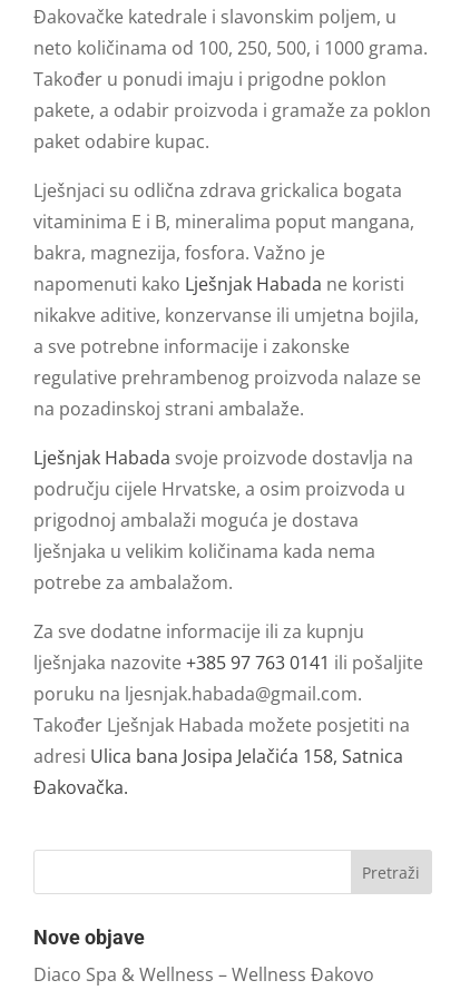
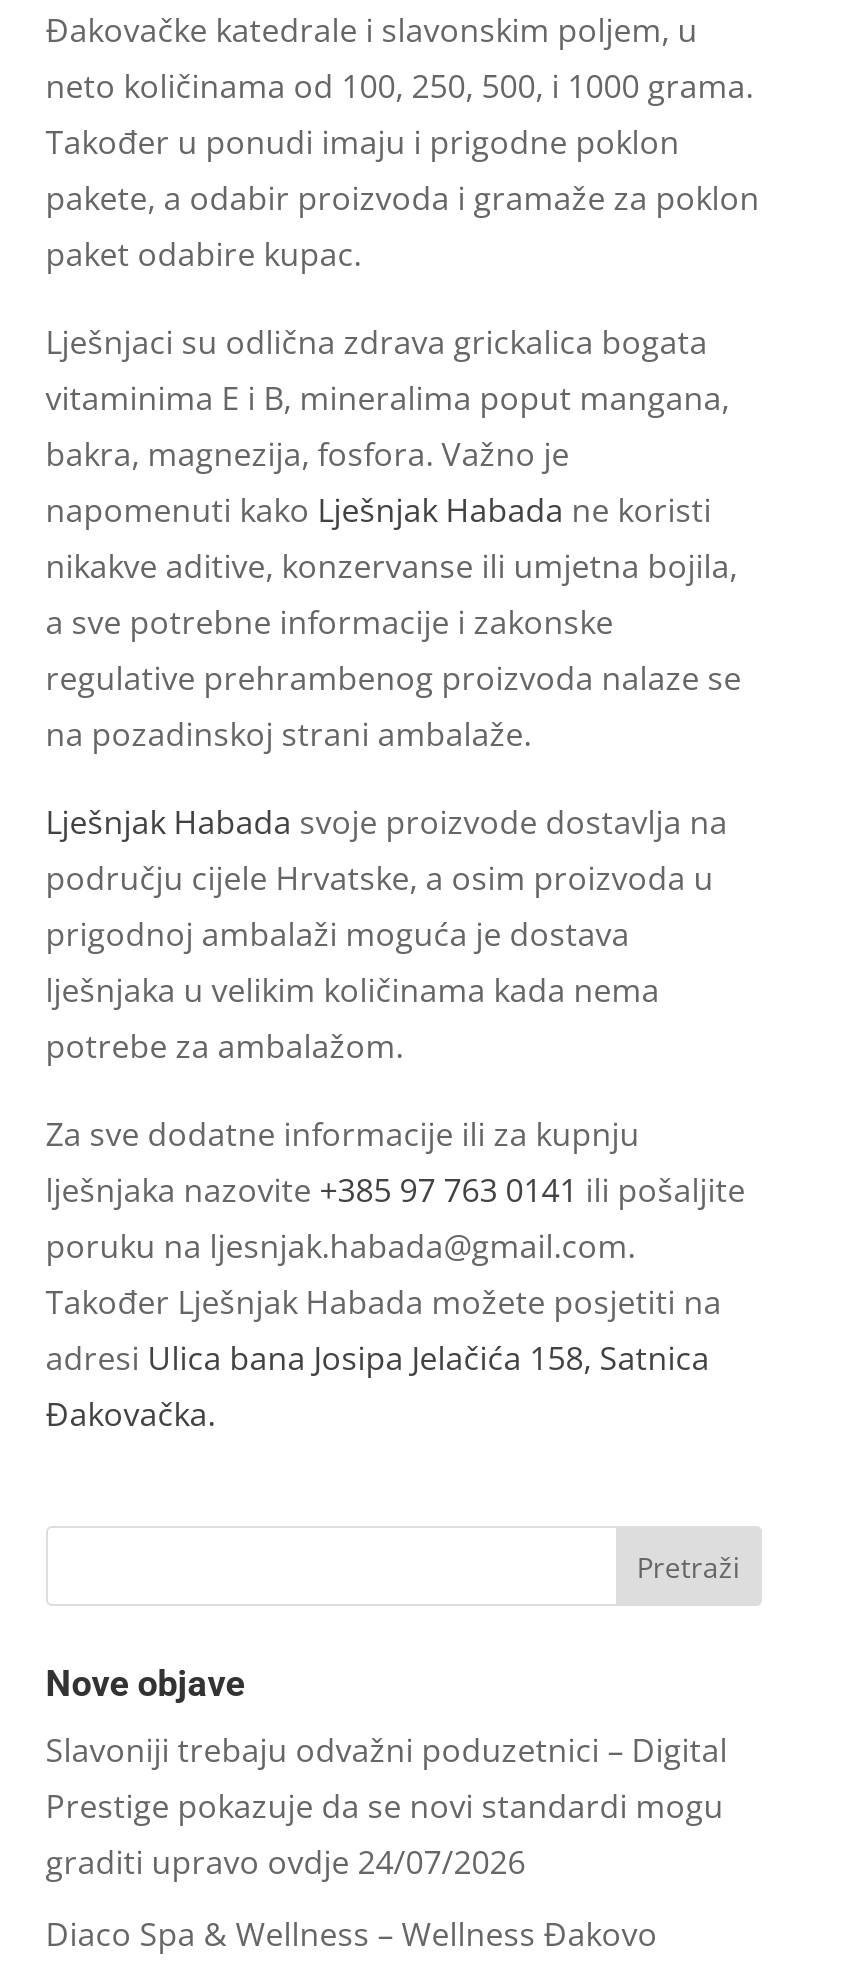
+ Slavoniji trebaju odvažni poduzetnici – Digital
+ Prestige pokazuje da se novi standardi mogu
+ graditi upravo ovdje 24/07/2026
